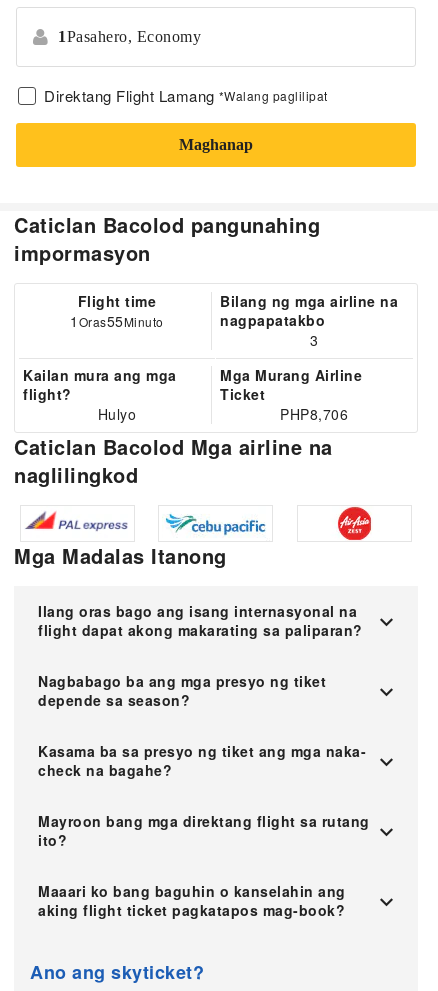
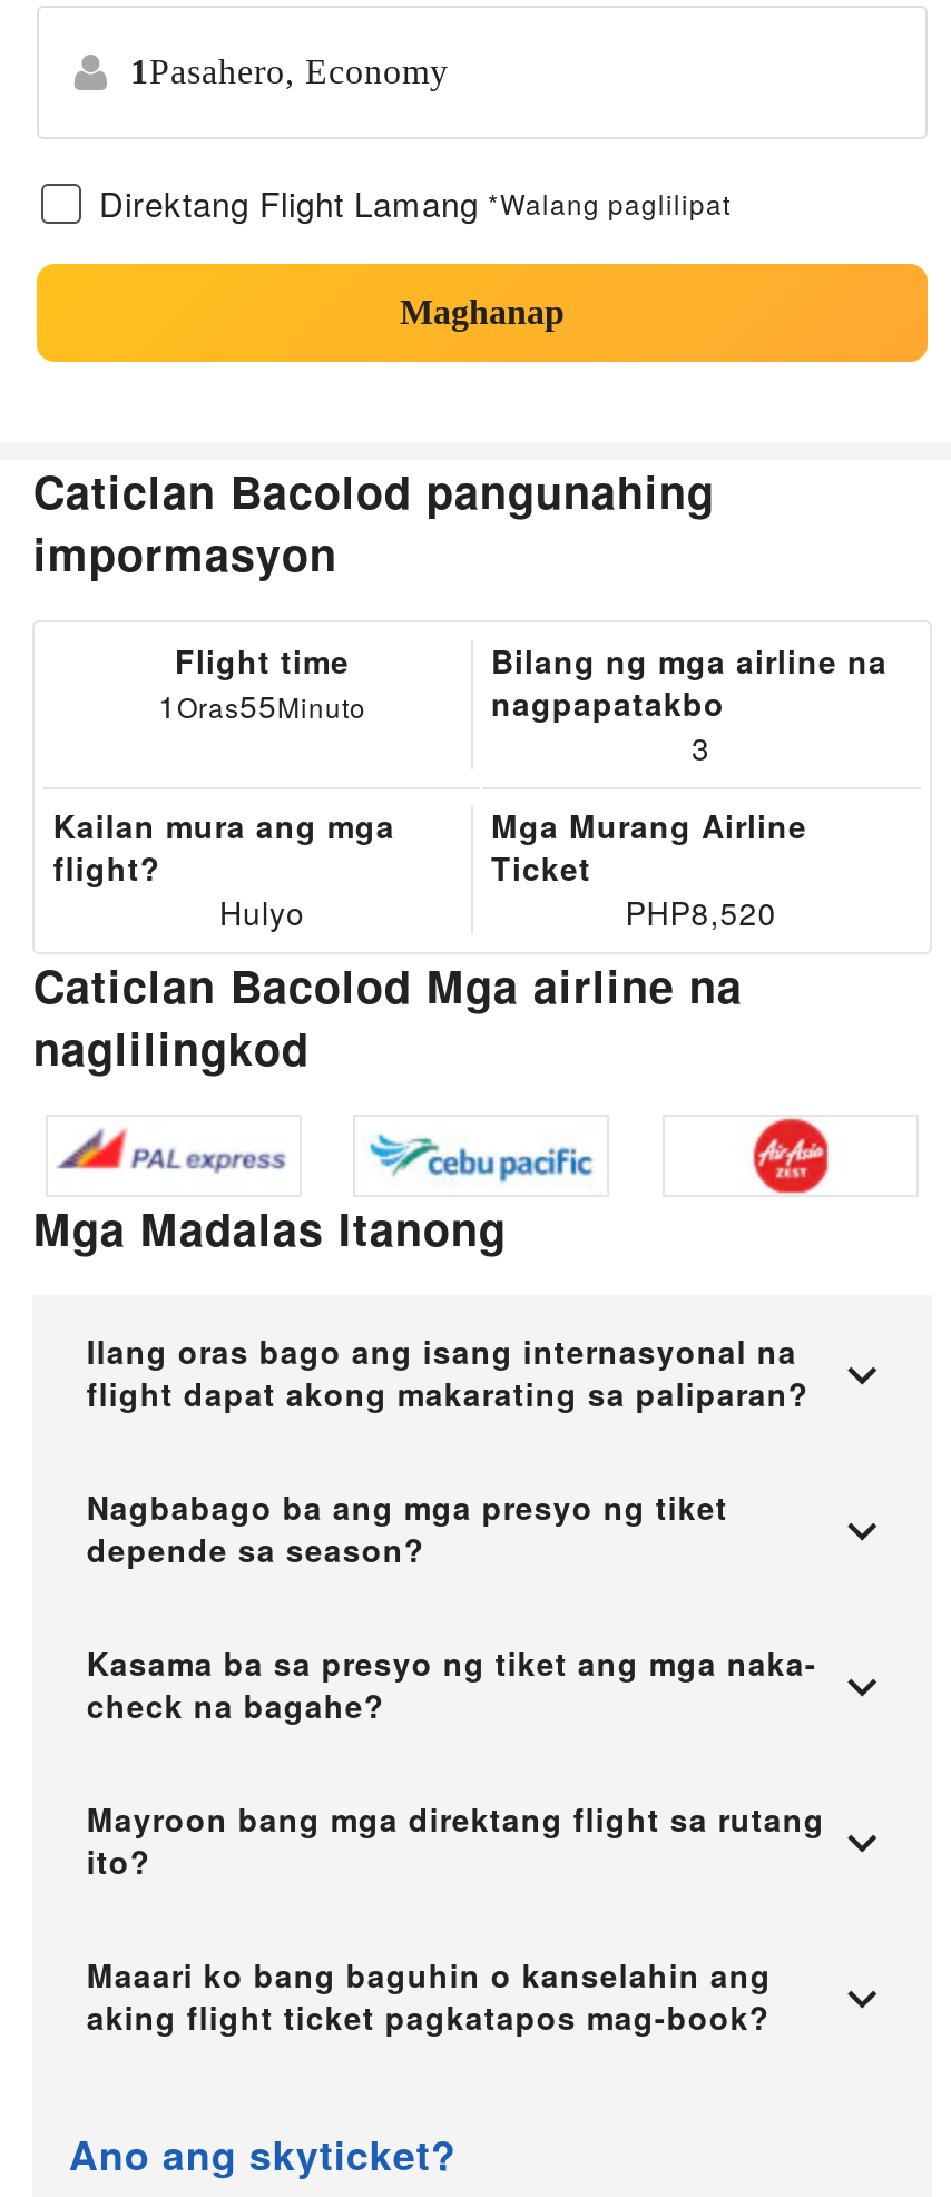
- PHP8,706
+ PHP8,520
